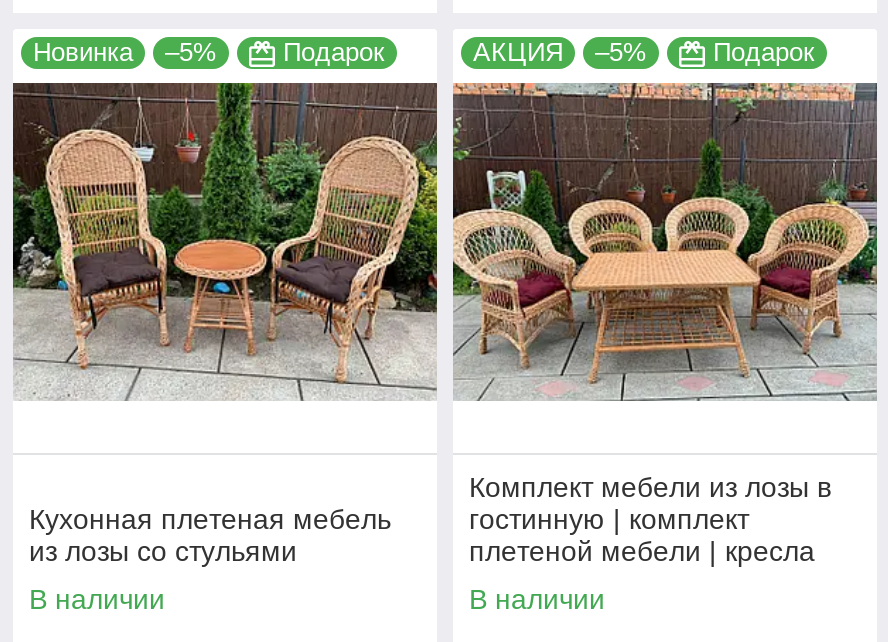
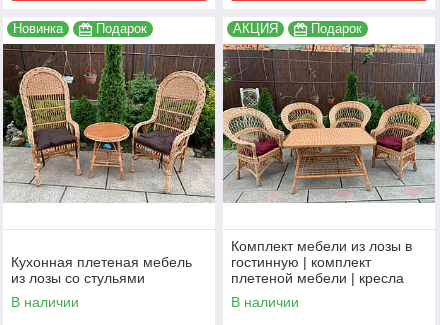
- –5%

- –5%
